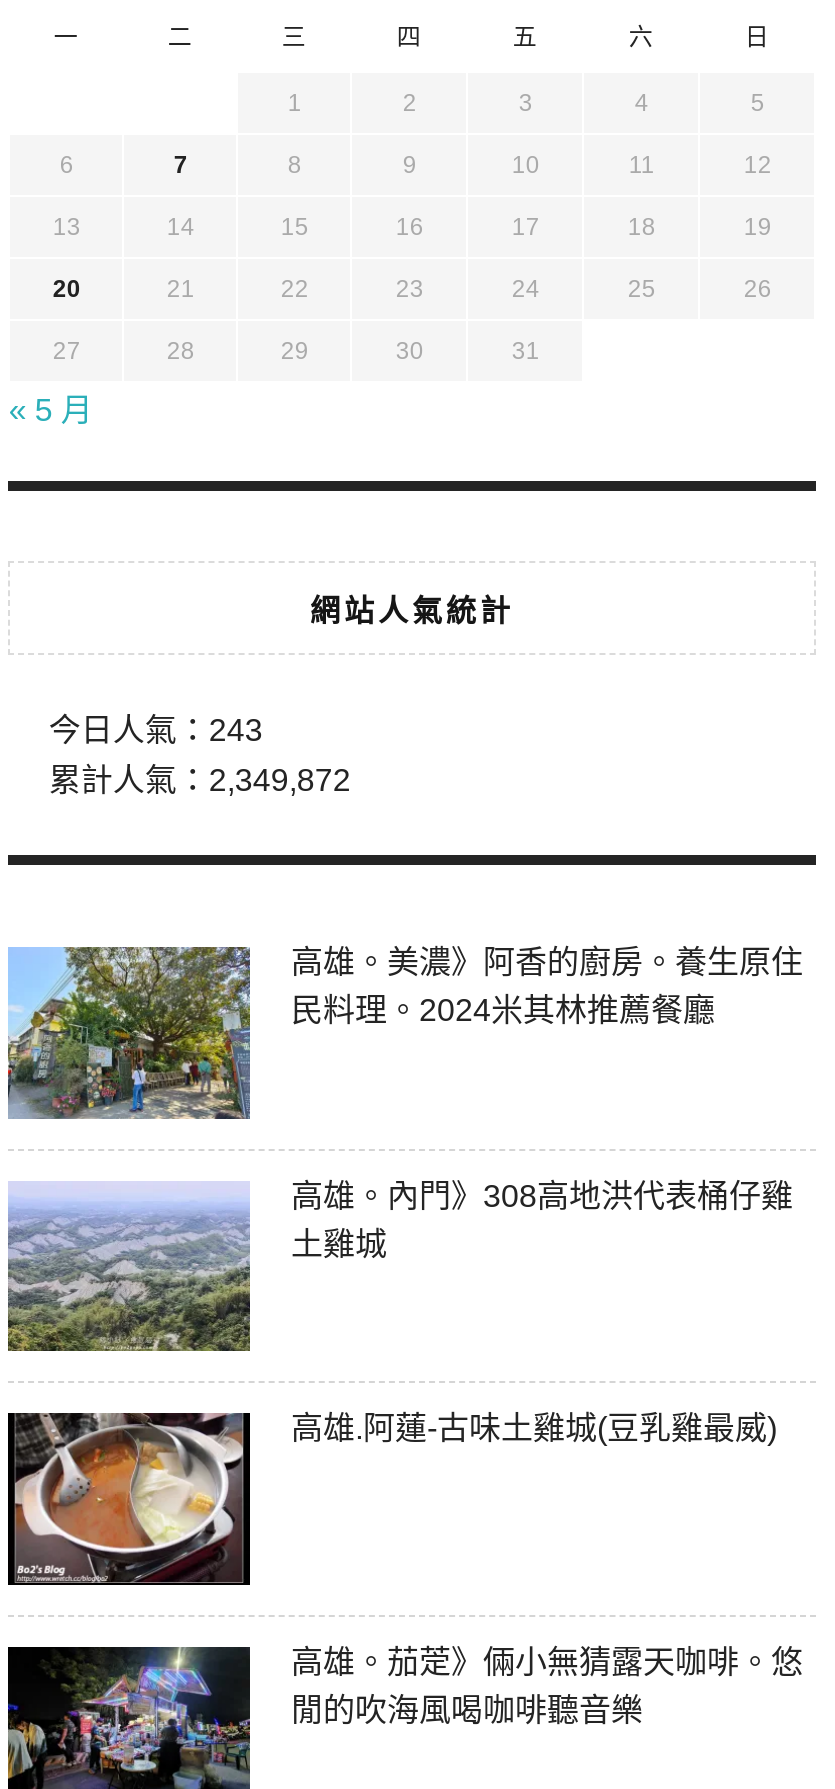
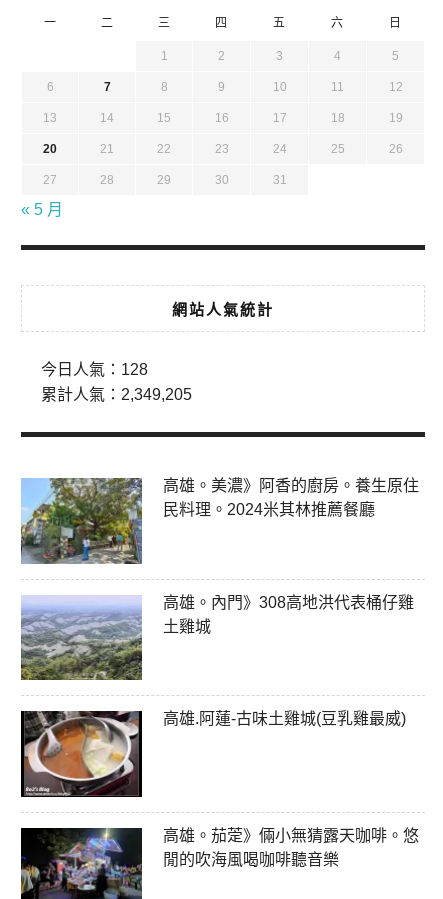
- 今日人氣：243
+ 今日人氣：128

- 累計人氣：2,349,872
+ 累計人氣：2,349,205
